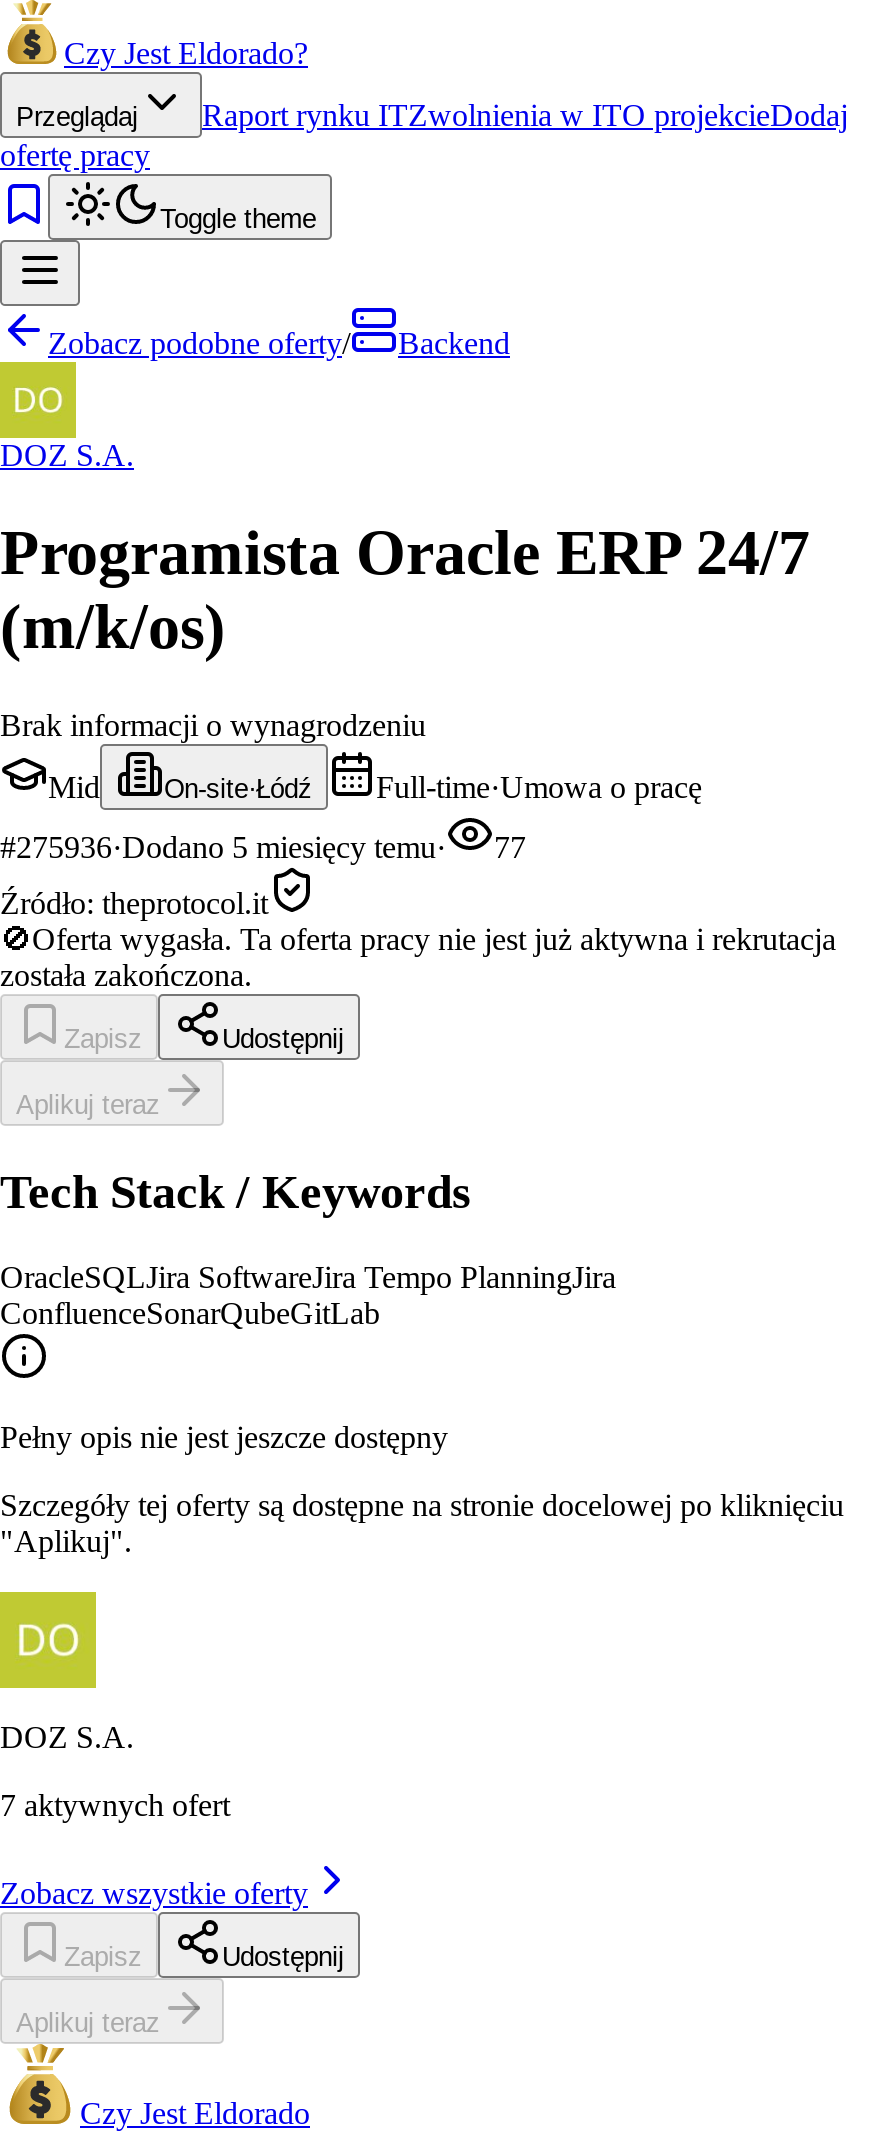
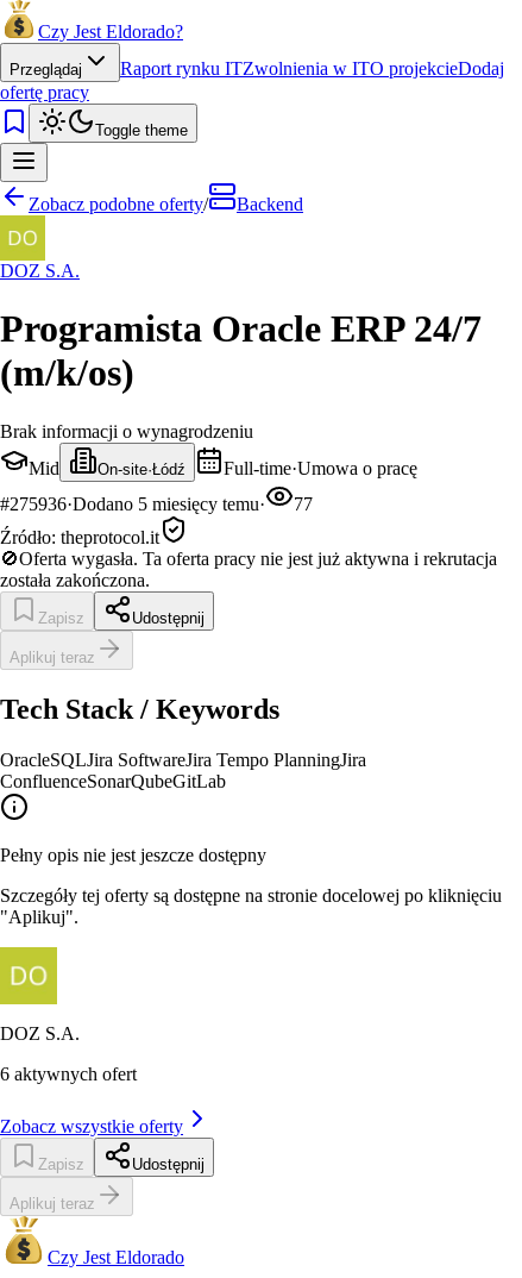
- 7 aktywnych ofert
+ 6 aktywnych ofert
